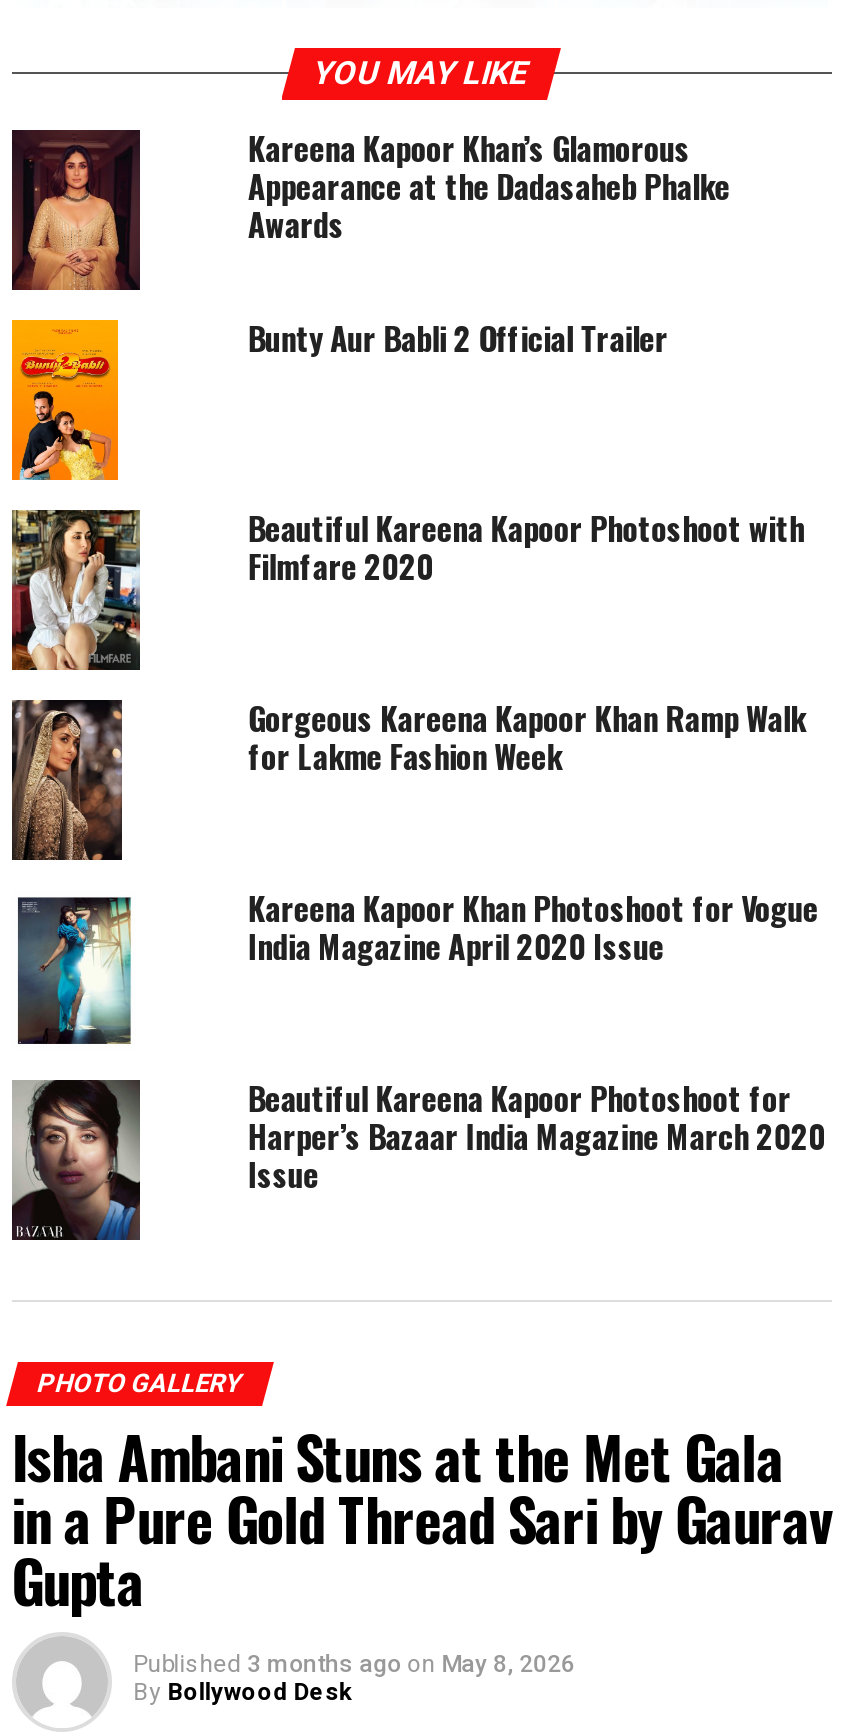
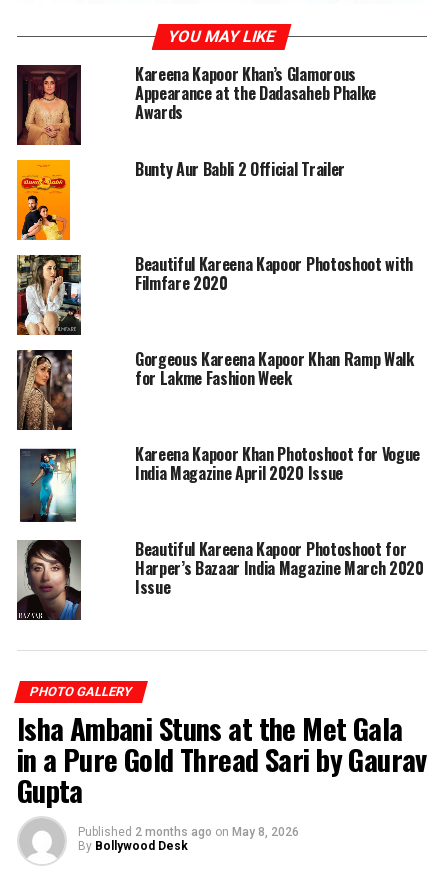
- Published 3 months ago on May 8, 2026
+ Published 2 months ago on May 8, 2026
